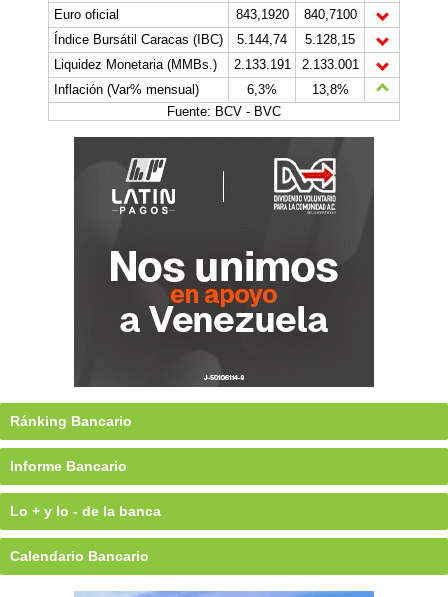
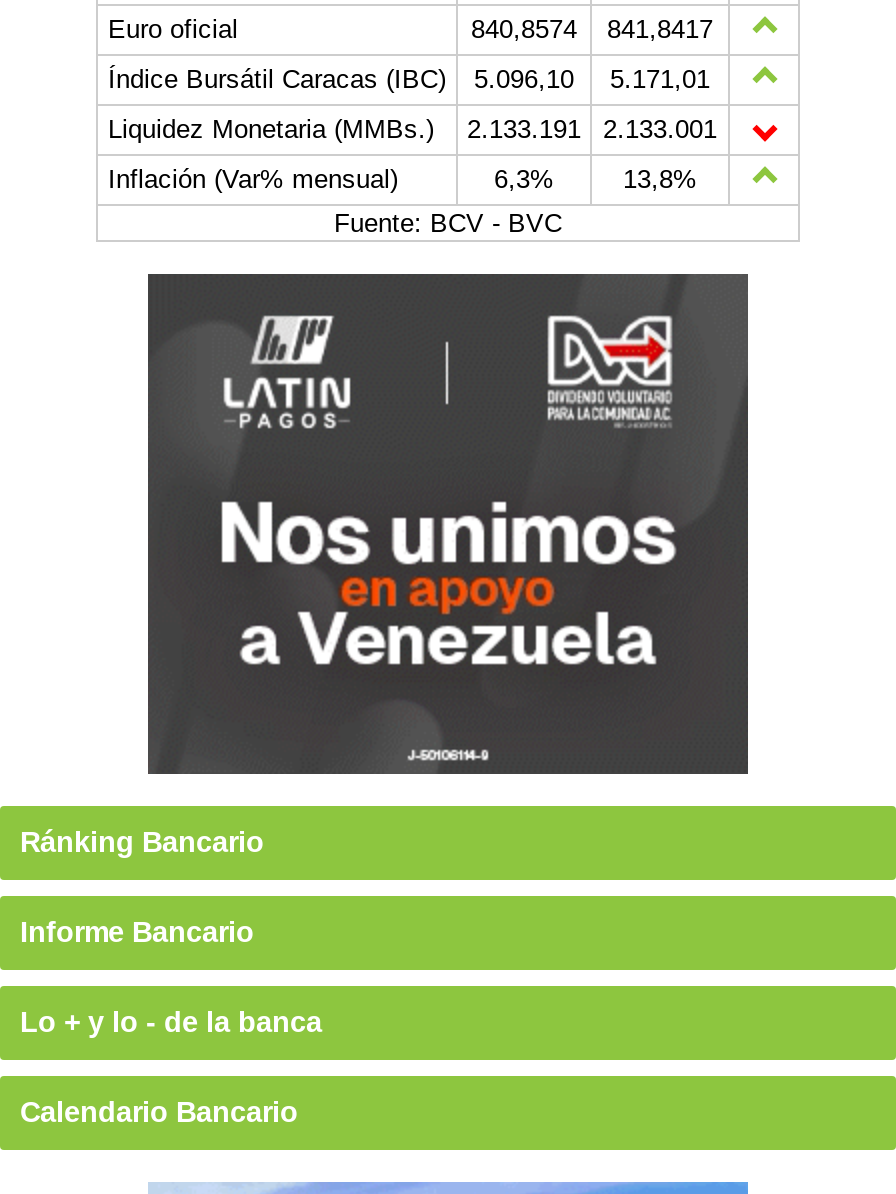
- 843,1920
+ 840,8574

- 840,7100
+ 841,8417

- 5.144,74
+ 5.096,10

- 5.128,15
+ 5.171,01
